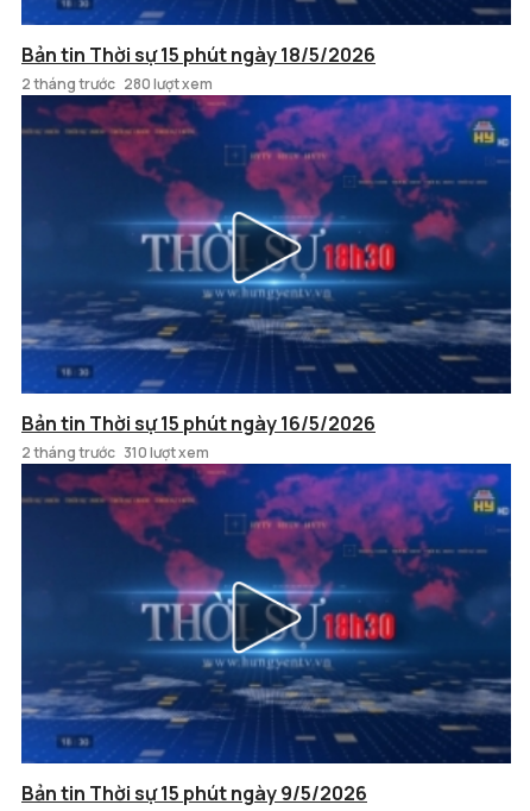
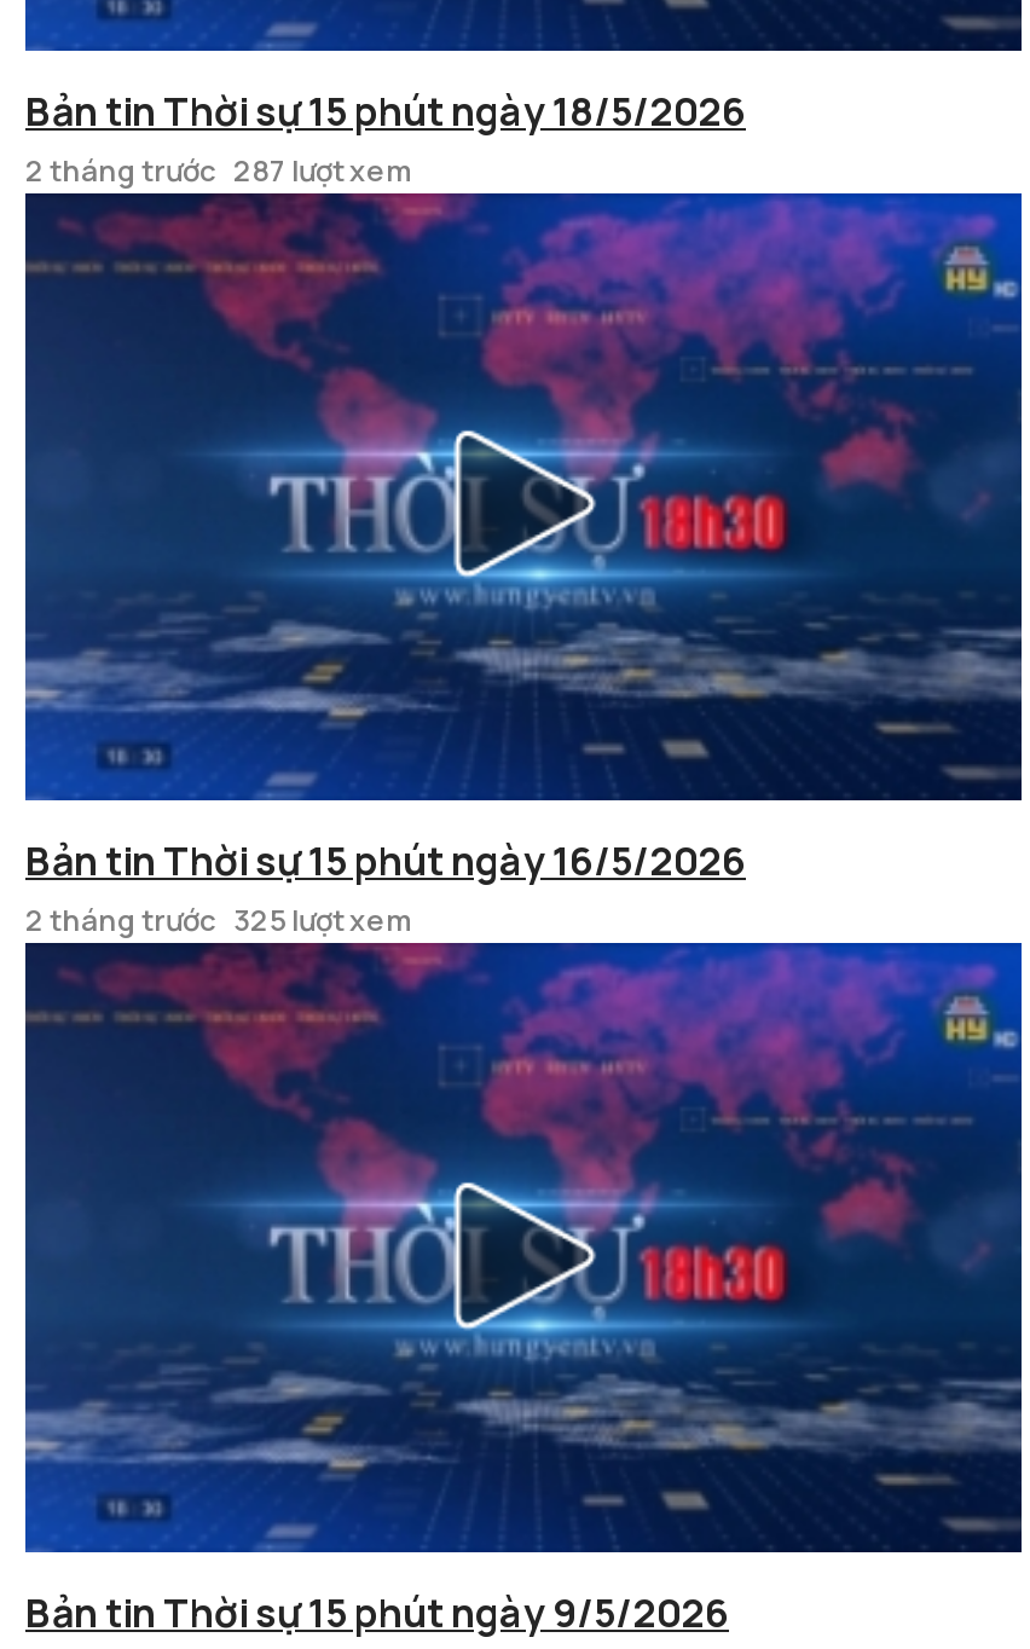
- 2 tháng trước 280 lượt xem
+ 2 tháng trước 287 lượt xem

- 2 tháng trước 310 lượt xem
+ 2 tháng trước 325 lượt xem
